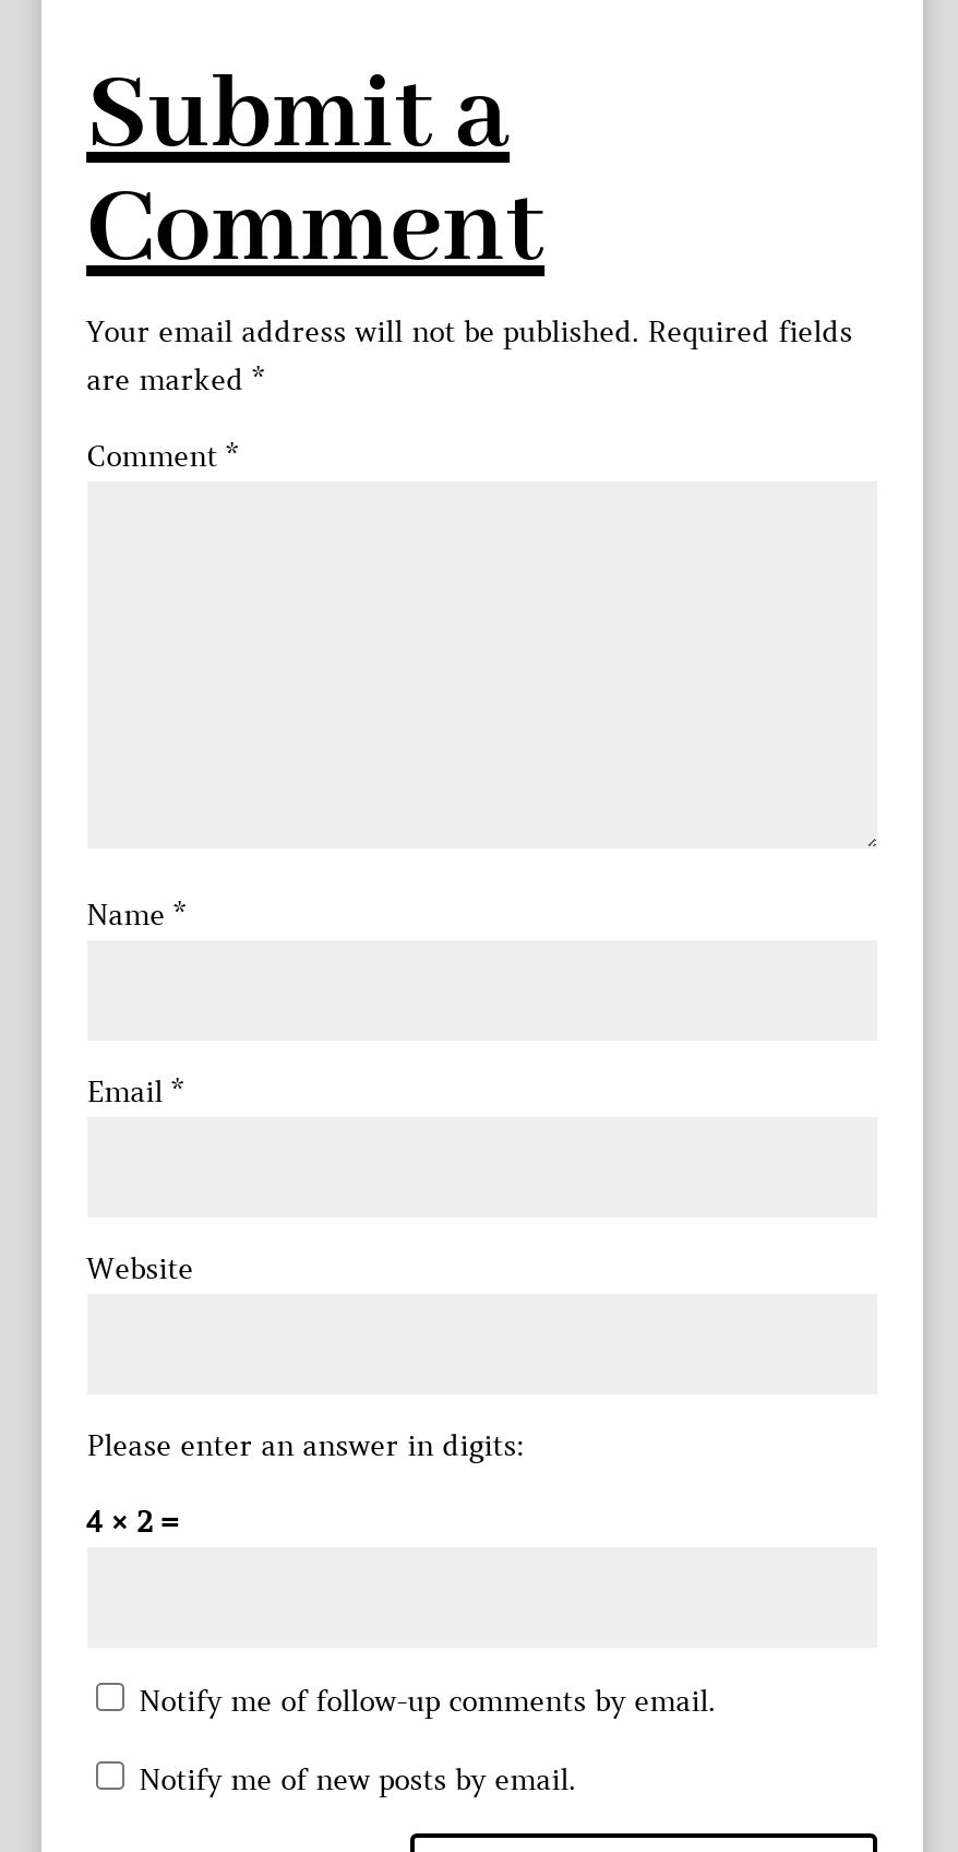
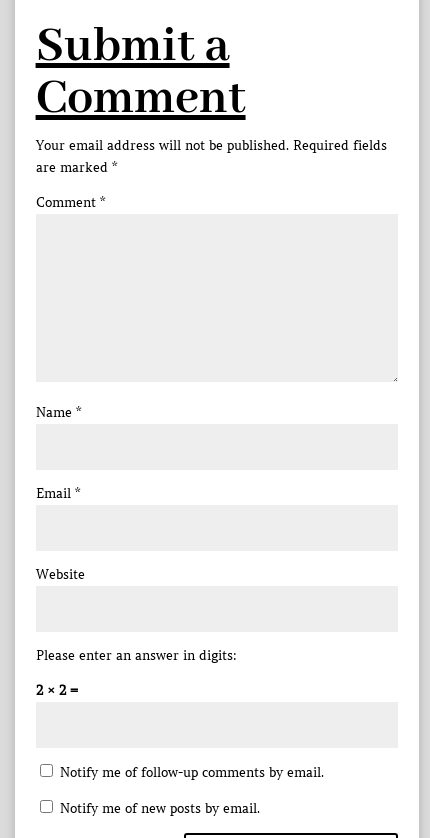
- 4 × 2 =
+ 2 × 2 =
